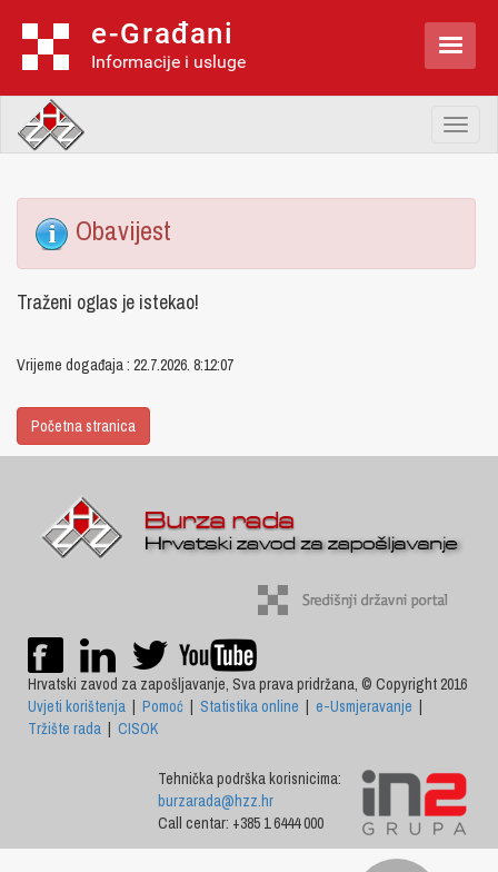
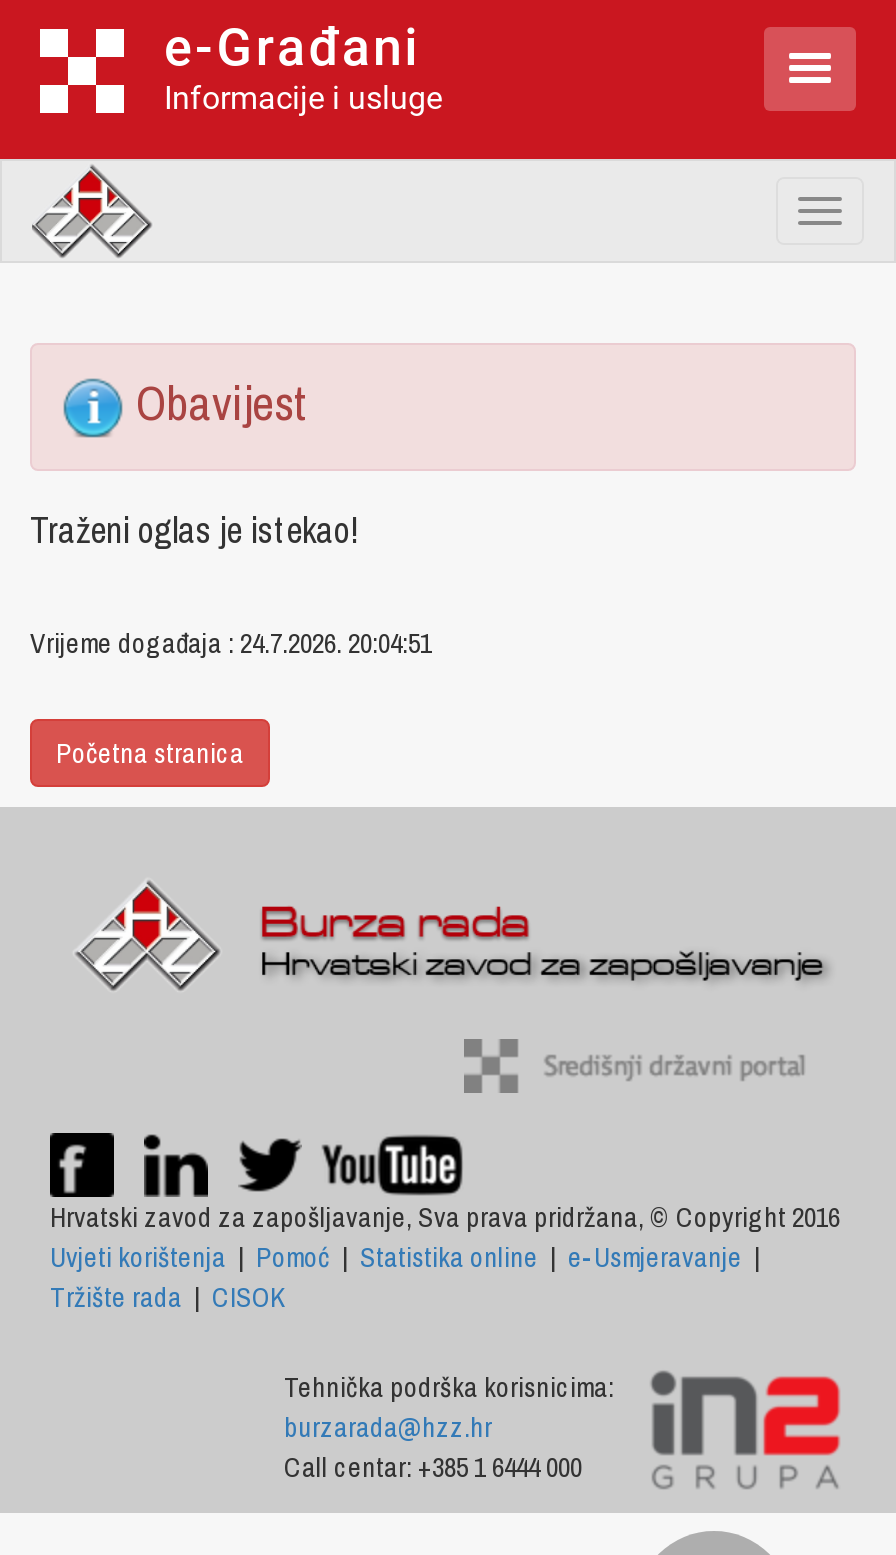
- Vrijeme događaja : 22.7.2026. 8:12:07
+ Vrijeme događaja : 24.7.2026. 20:04:51
